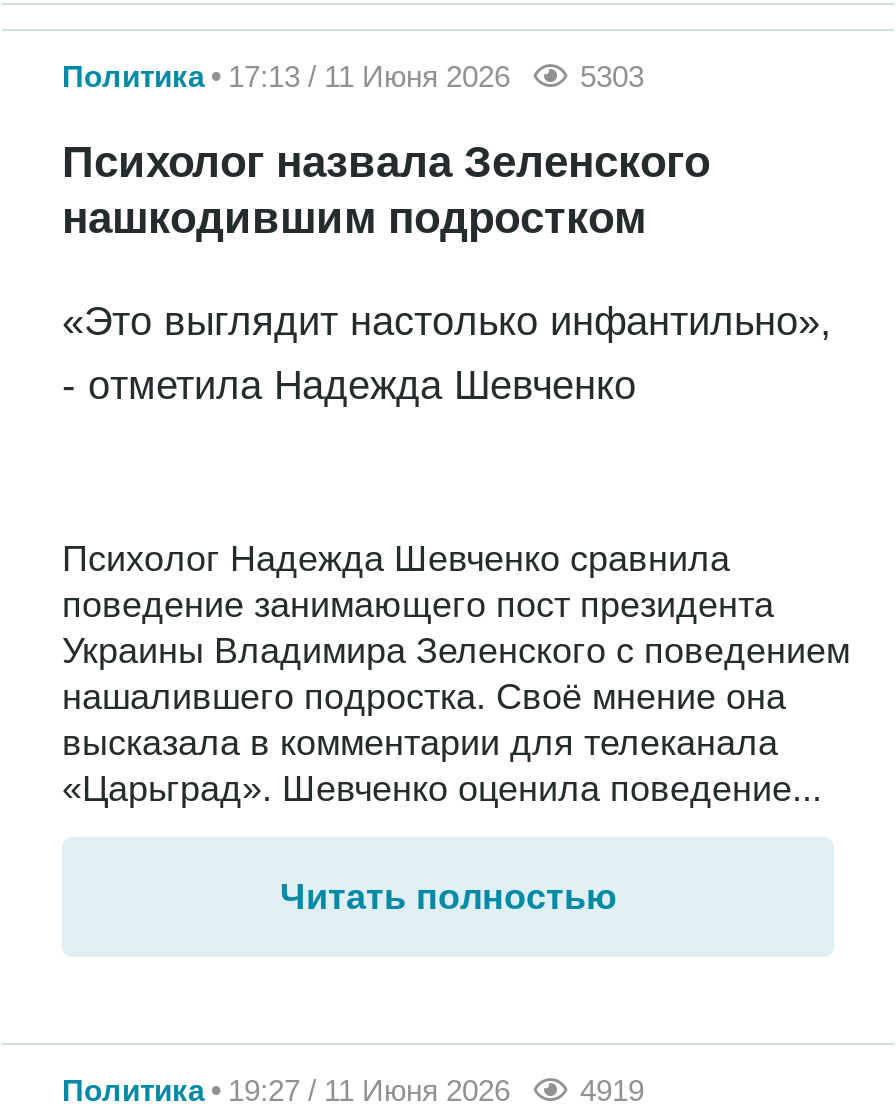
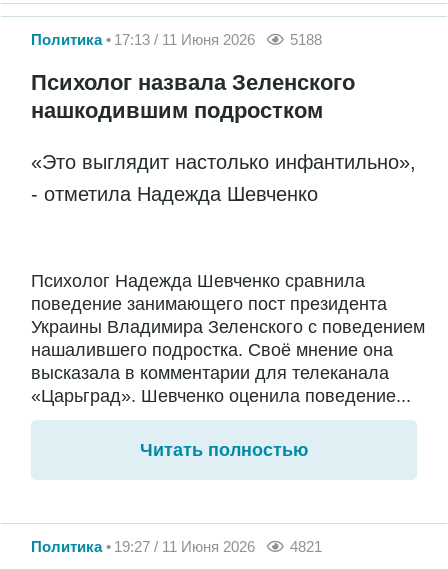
- 5303
+ 5188

- 4919
+ 4821
